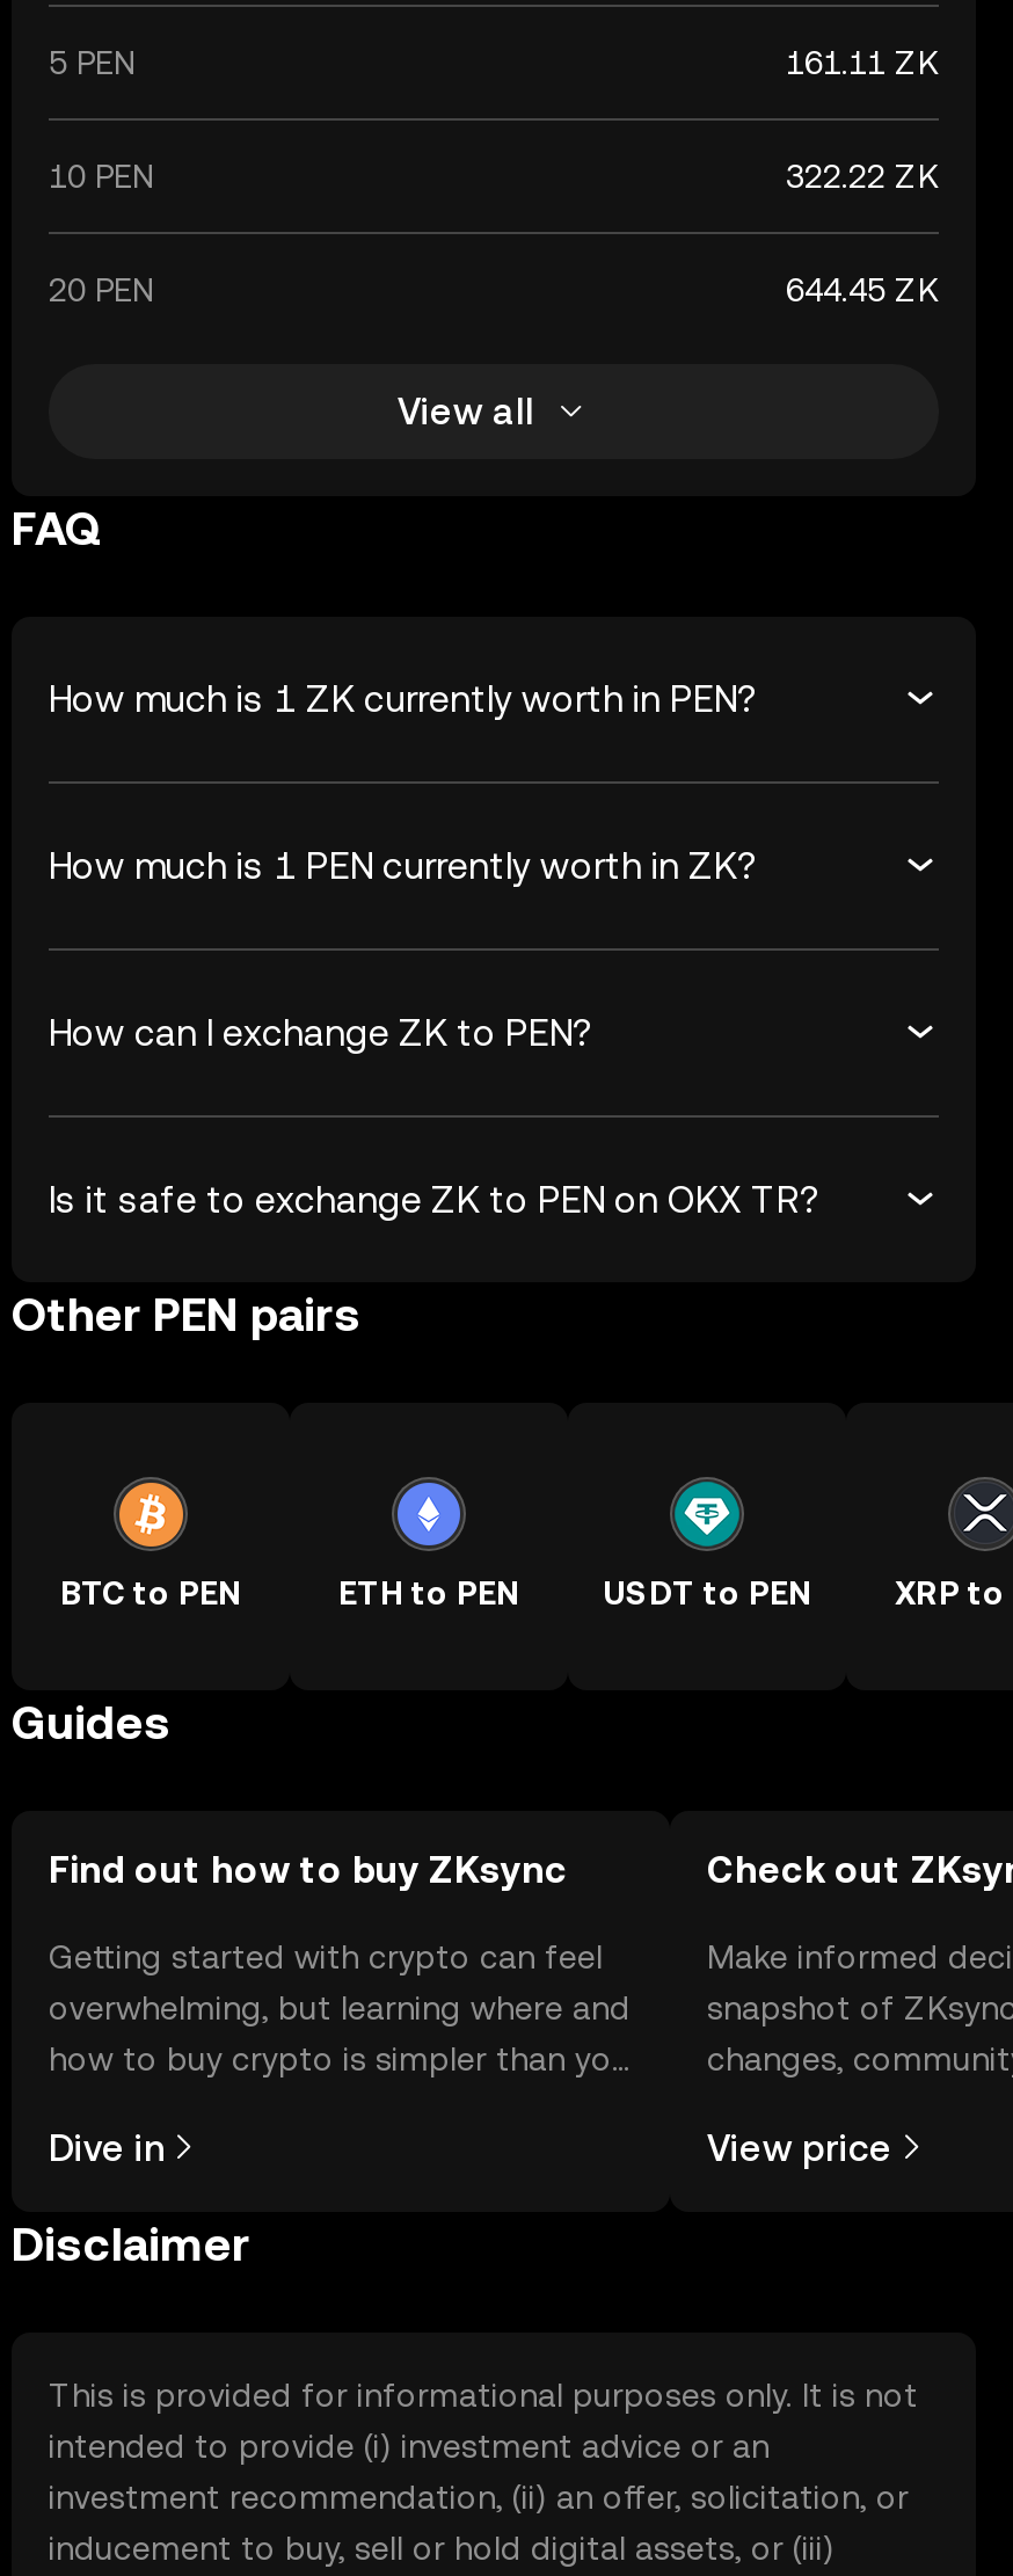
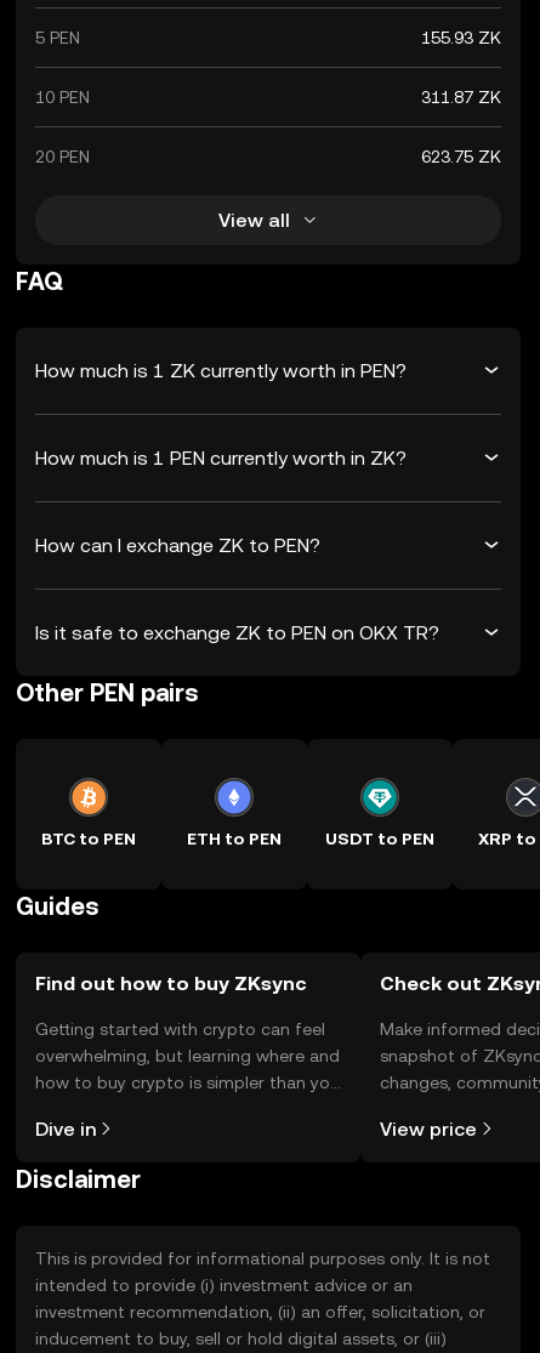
- 161.11 ZK
+ 155.93 ZK

- 322.22 ZK
+ 311.87 ZK

- 644.45 ZK
+ 623.75 ZK
